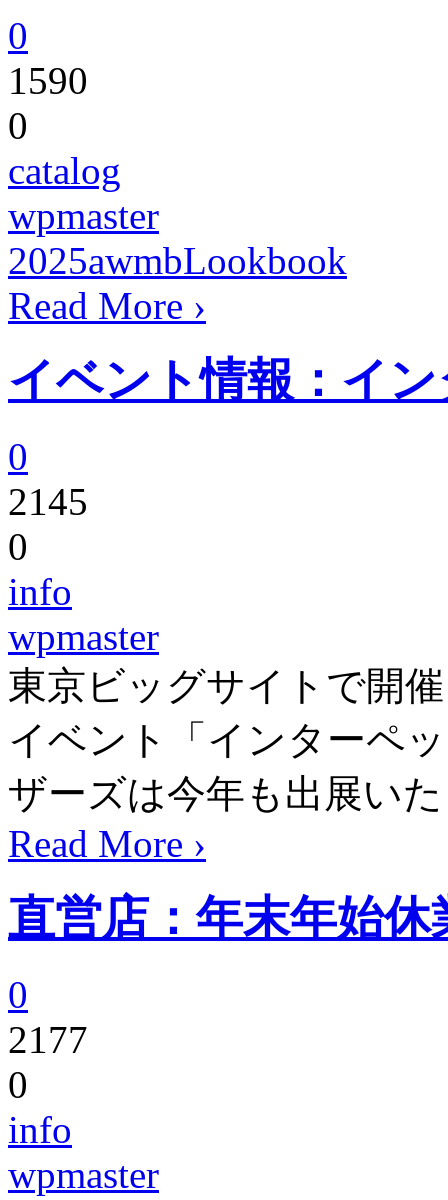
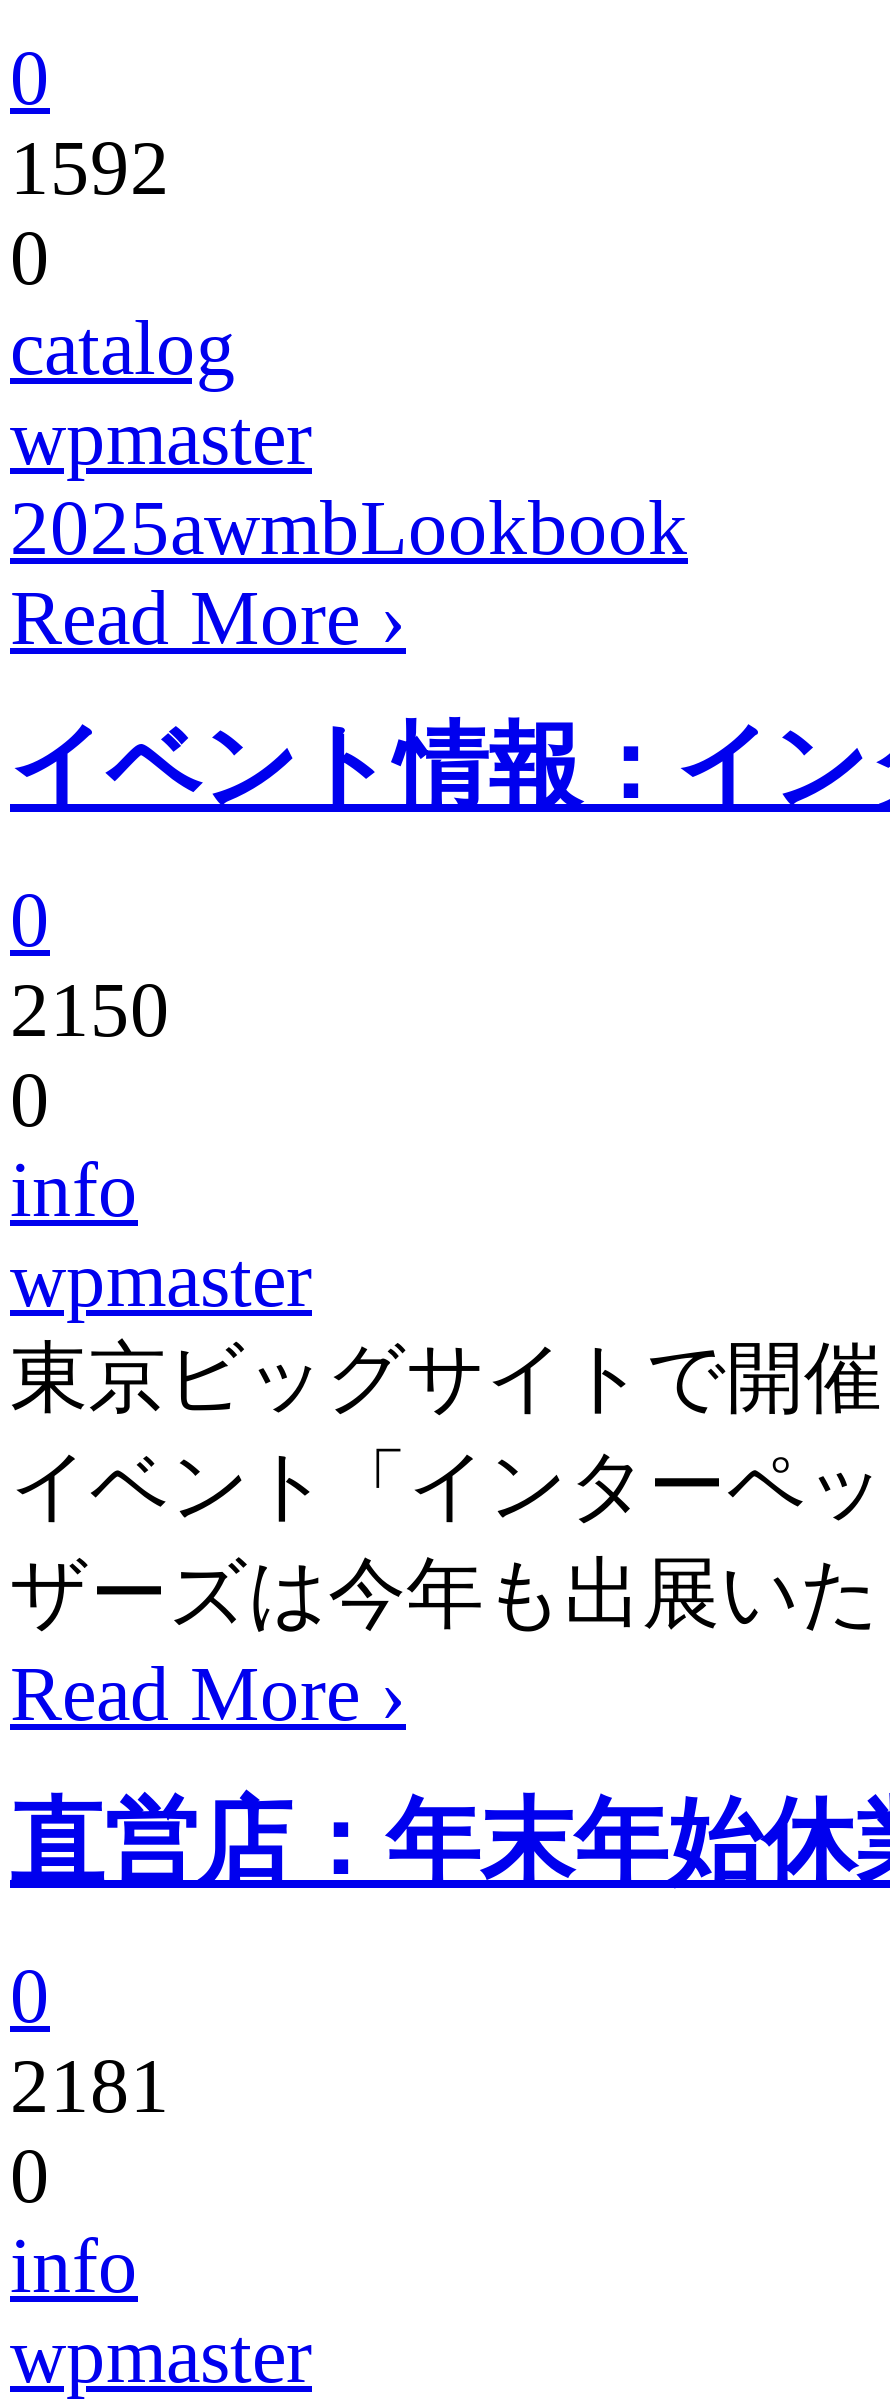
- 1590
+ 1592

- 2145
+ 2150

- 2177
+ 2181
